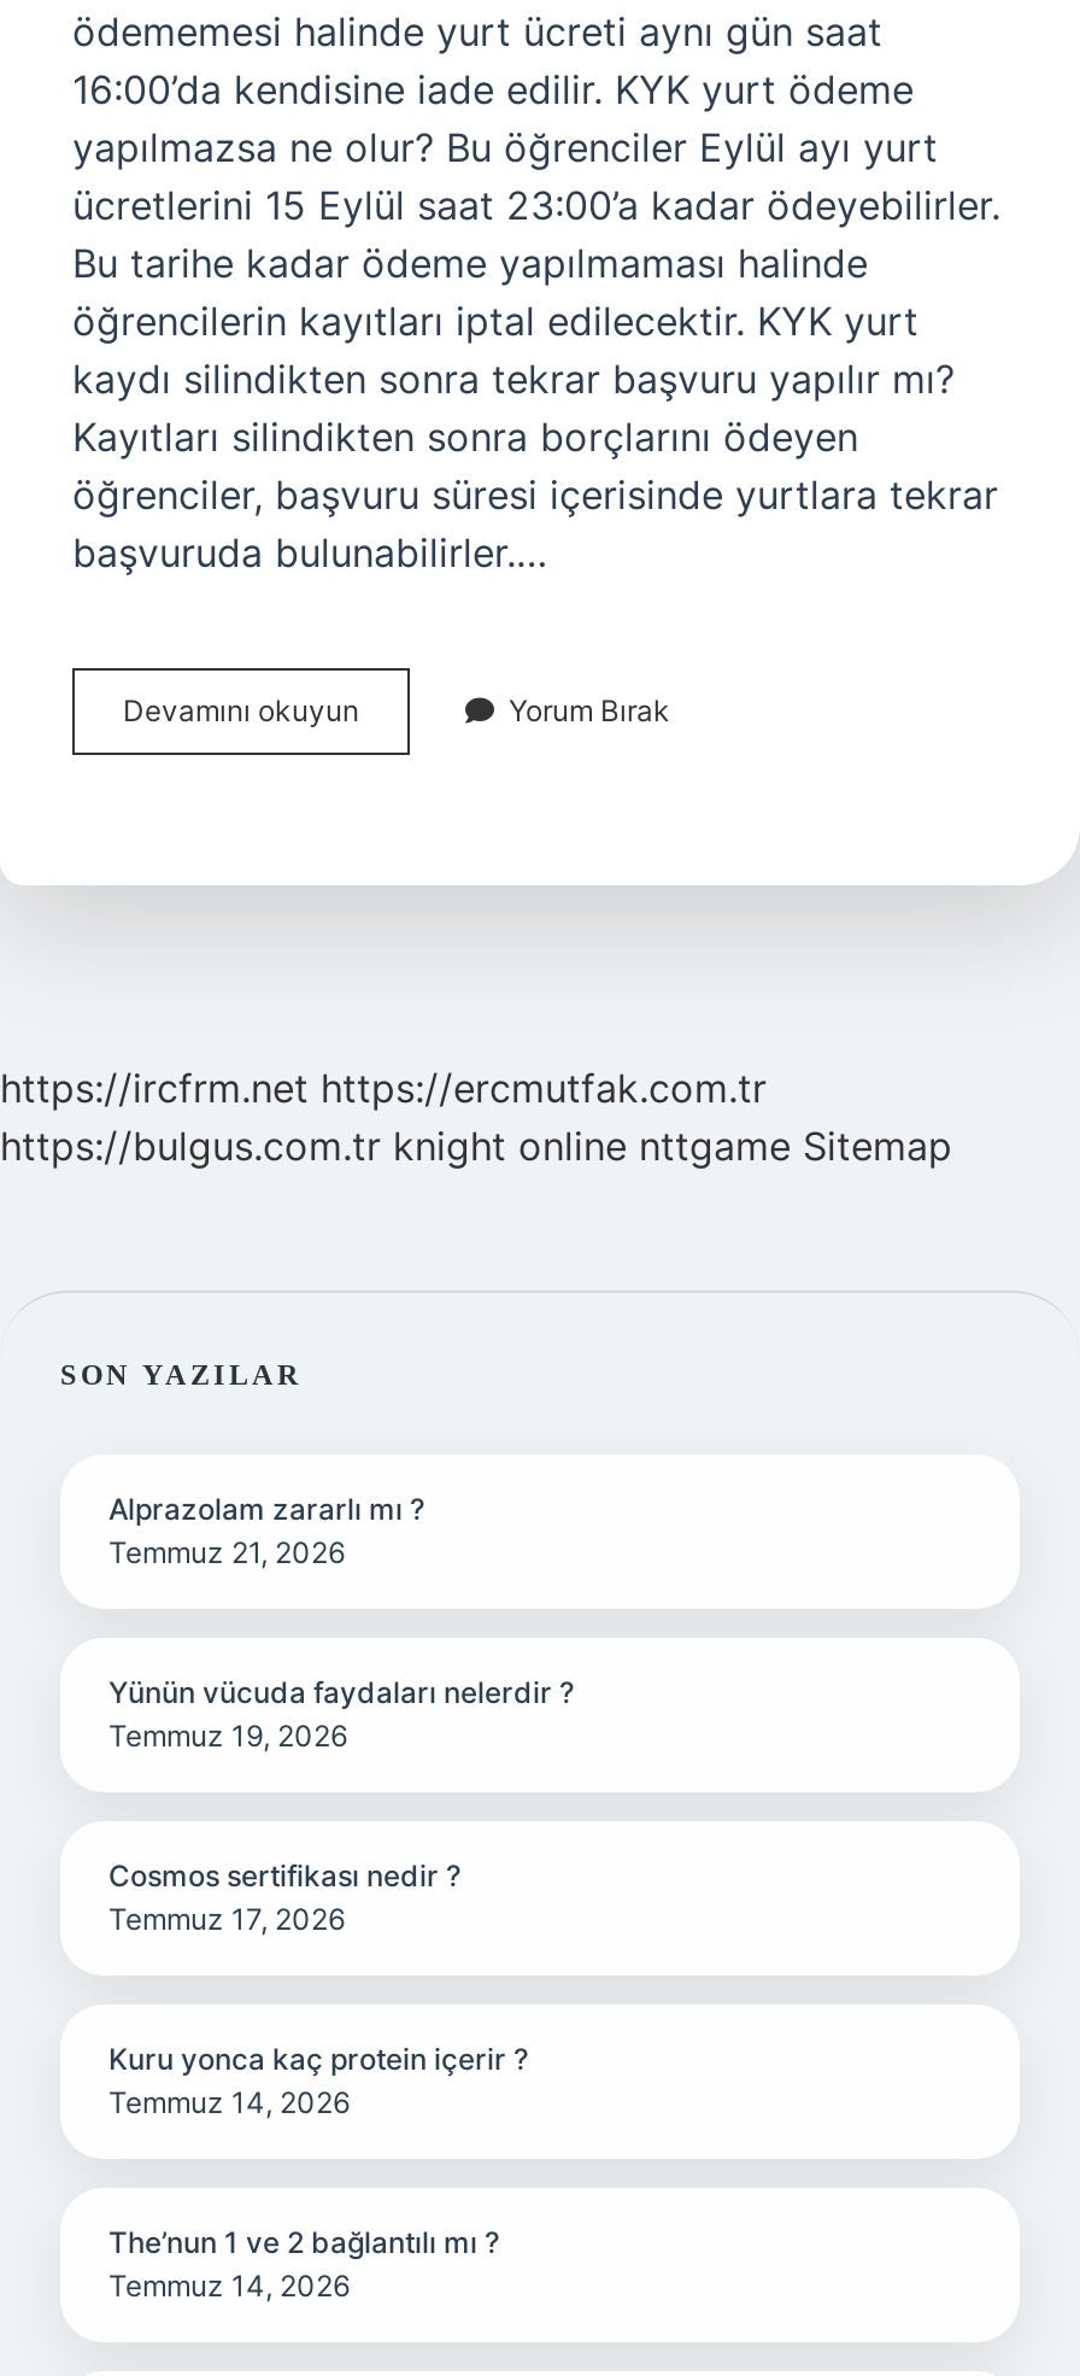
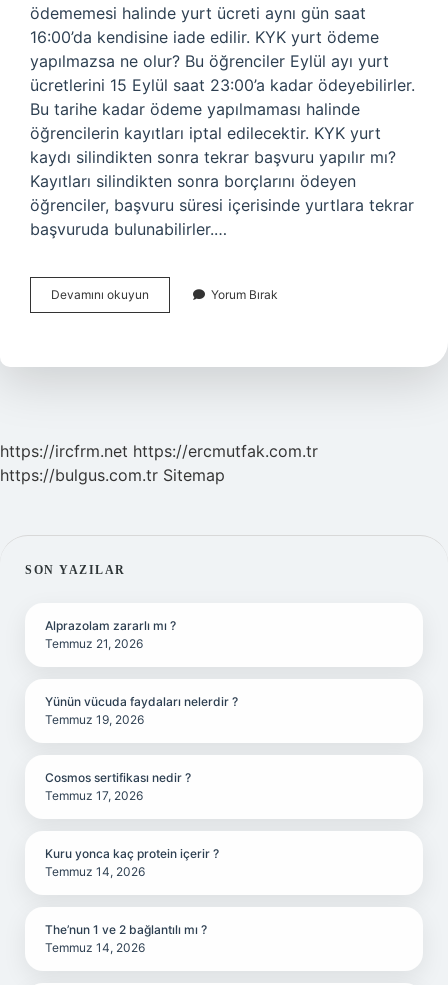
- https://bulgus.com.tr knight online nttgame Sitemap
+ https://bulgus.com.tr Sitemap
